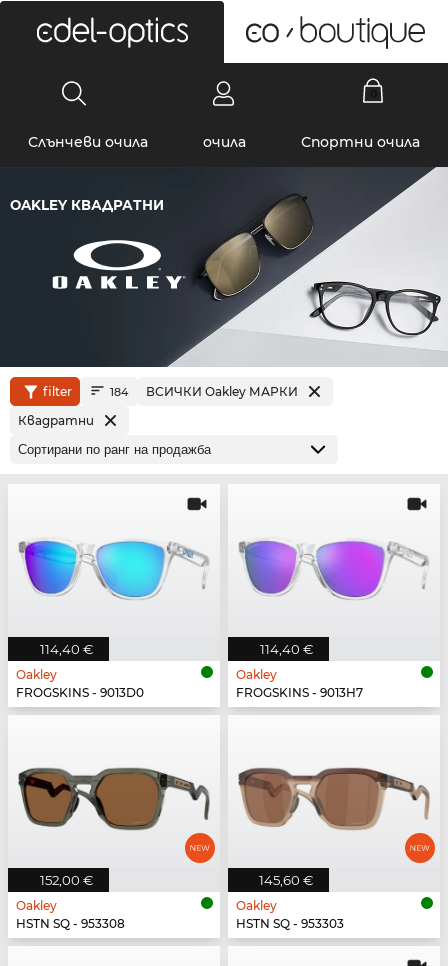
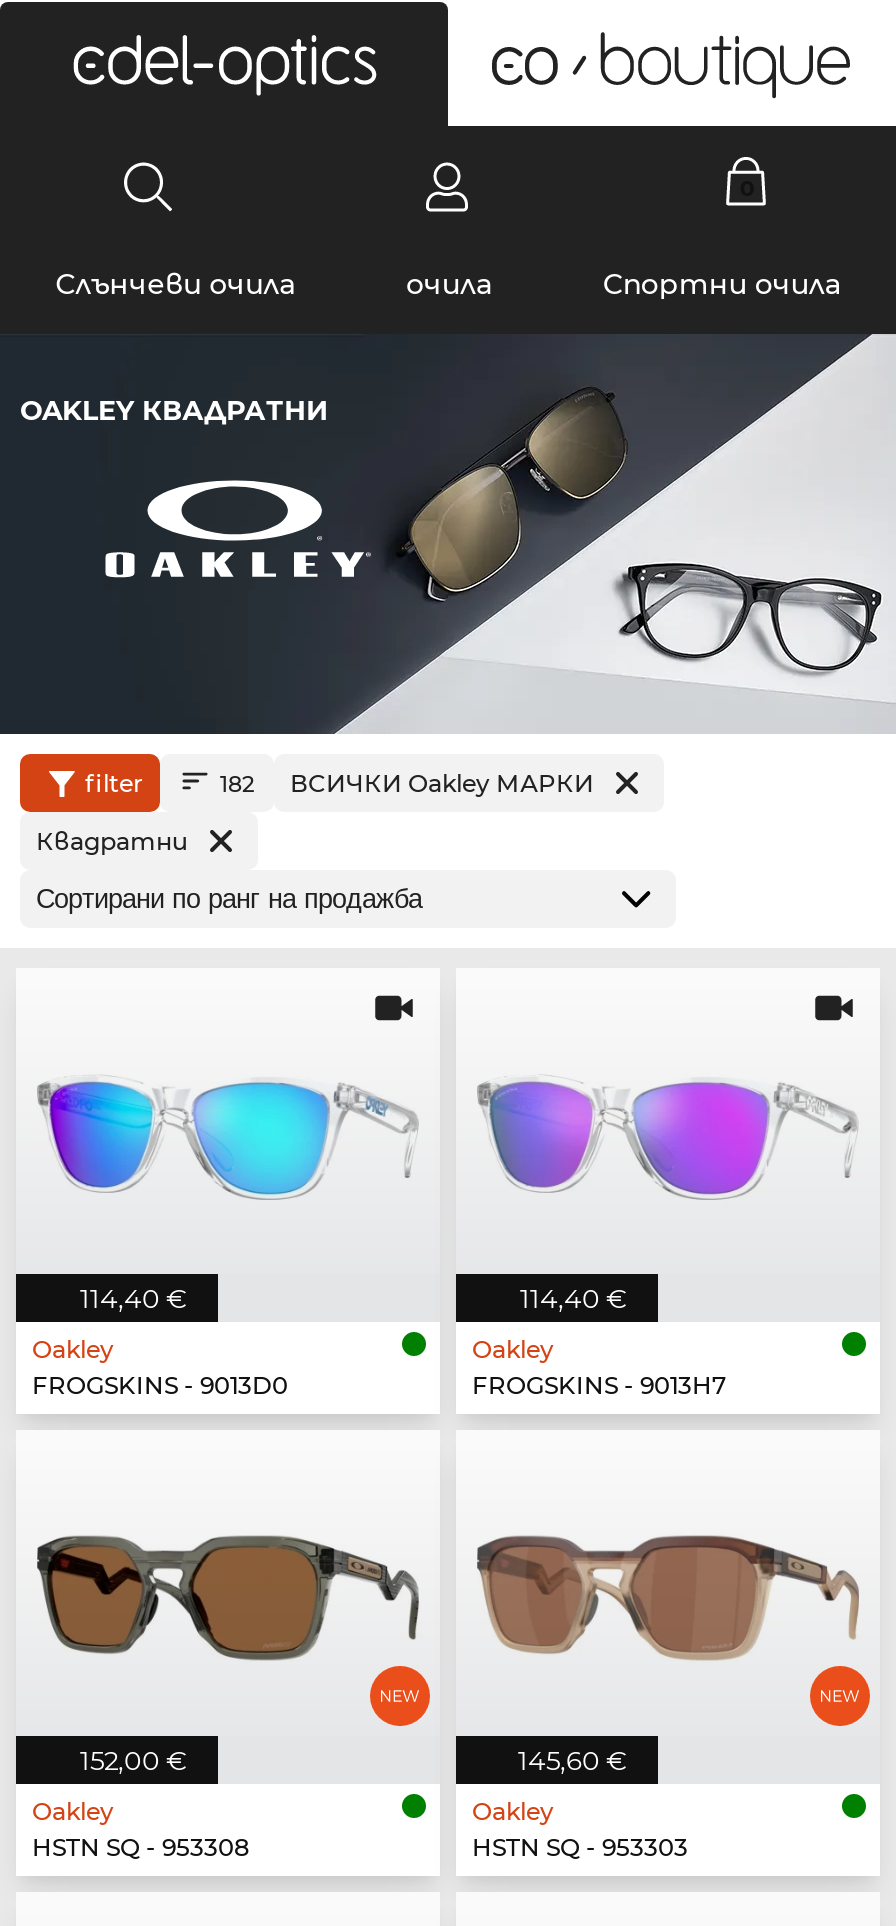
- 184 ВСИЧКИ Oakley МАРКИ
+ 182 ВСИЧКИ Oakley МАРКИ
